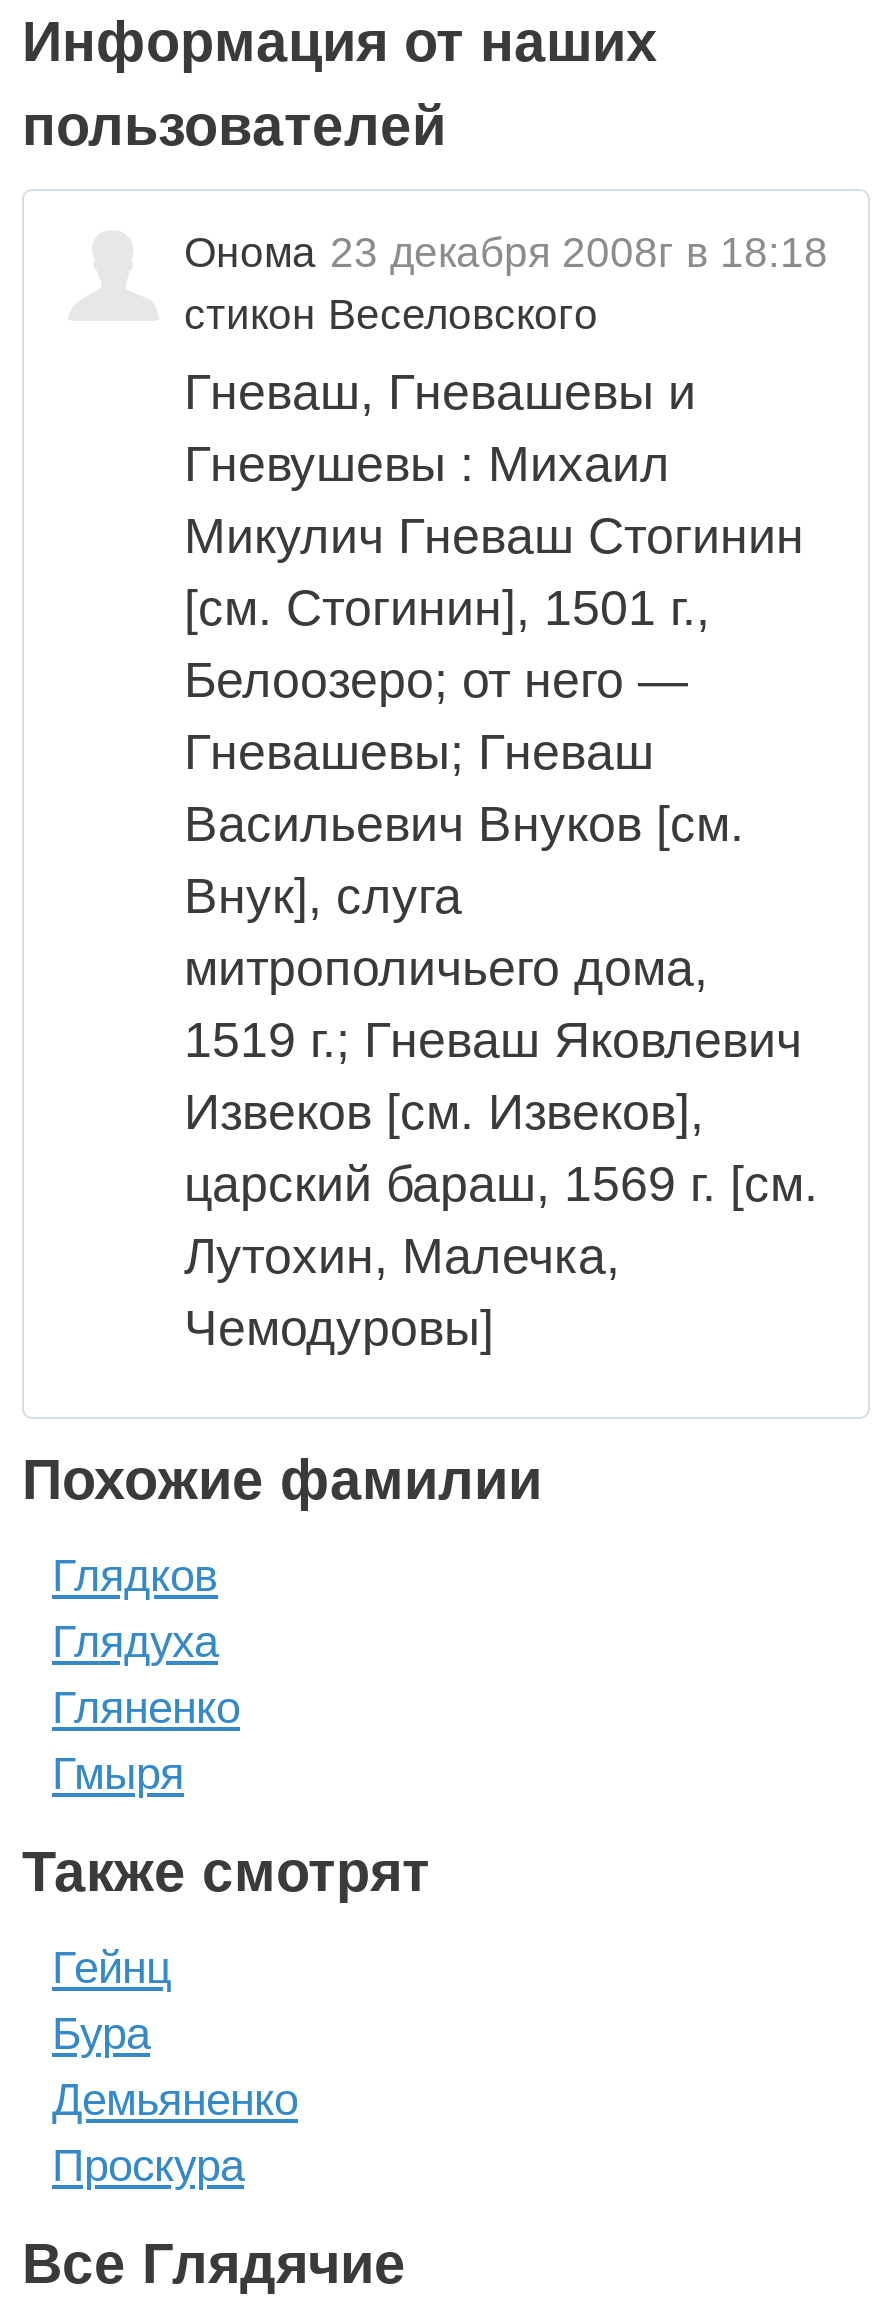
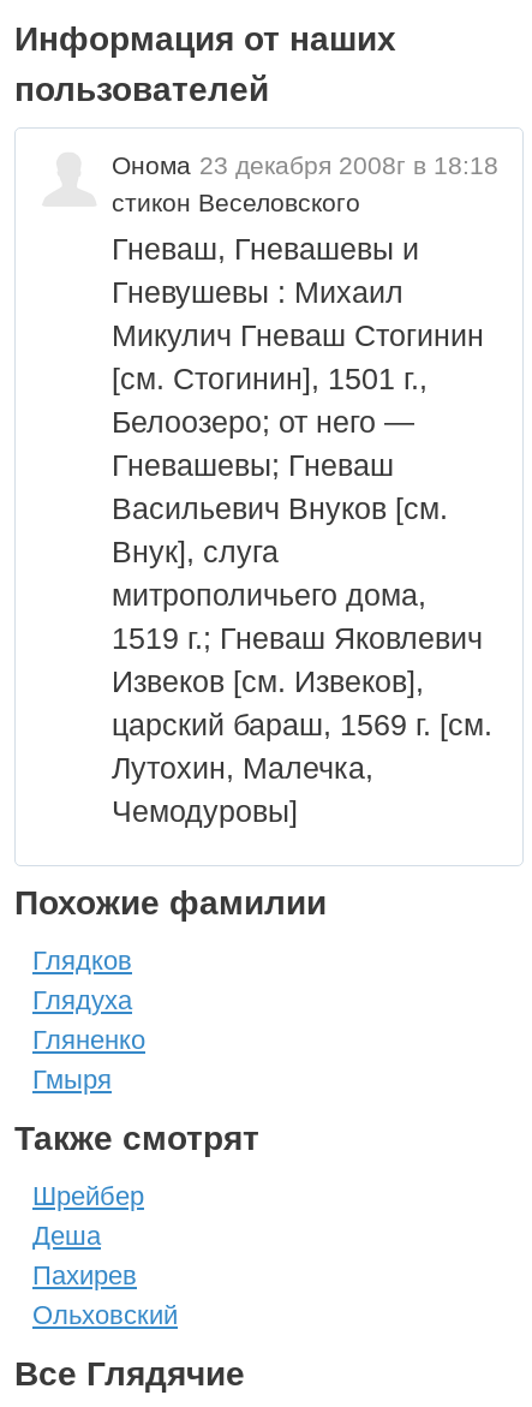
- Гейнц
- Бура
- Демьяненко
- Проскура
+ Шрейбер
+ Деша
+ Пахирев
+ Ольховский
